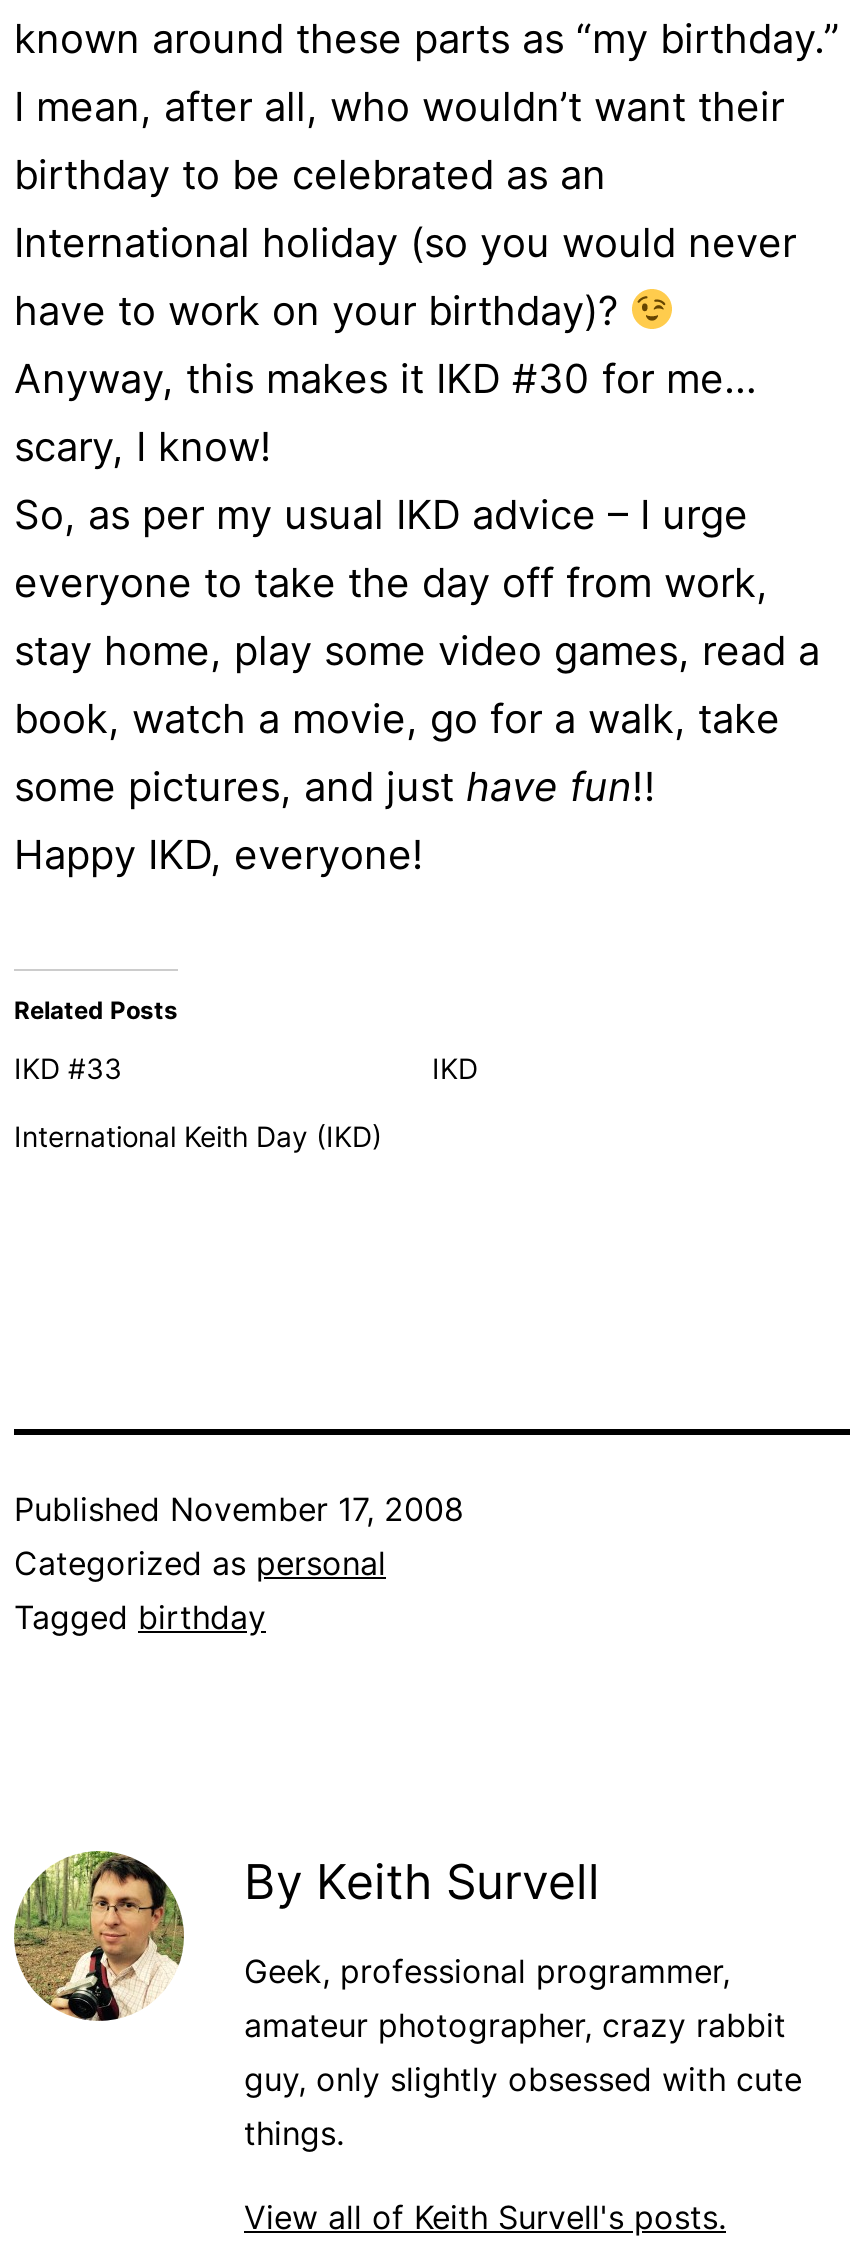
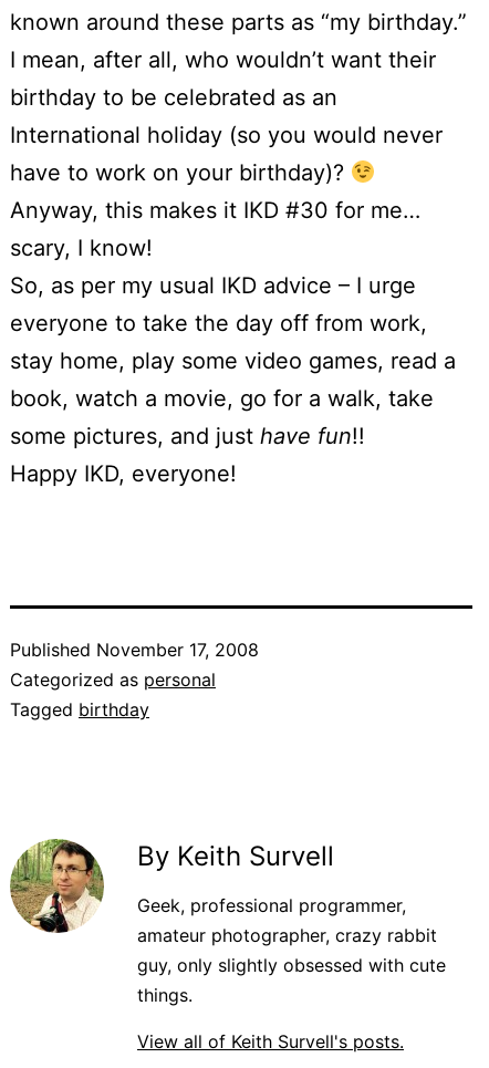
- Related Posts
- IKD #33
- IKD
- International Keith Day (IKD)
